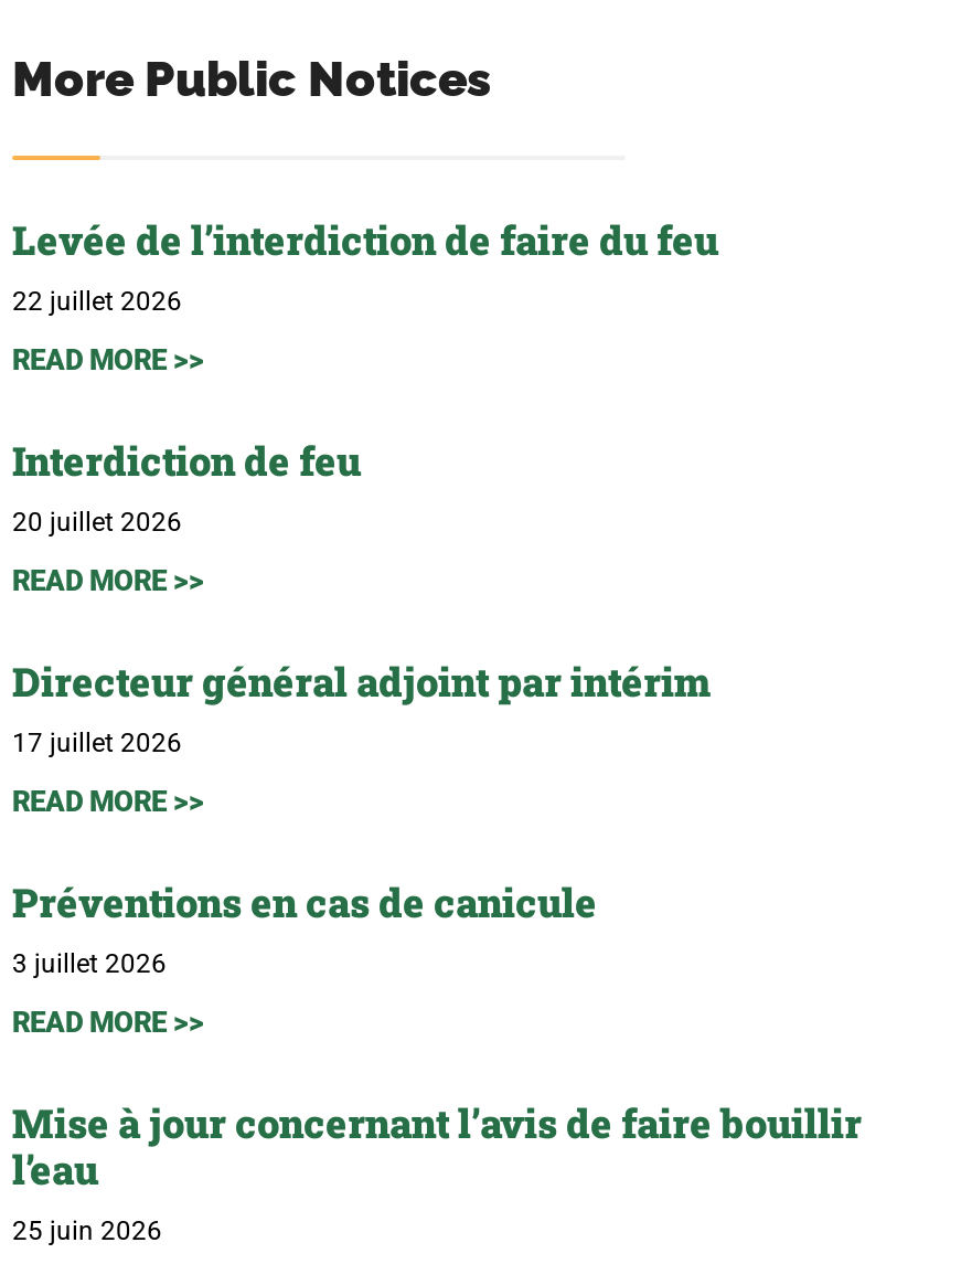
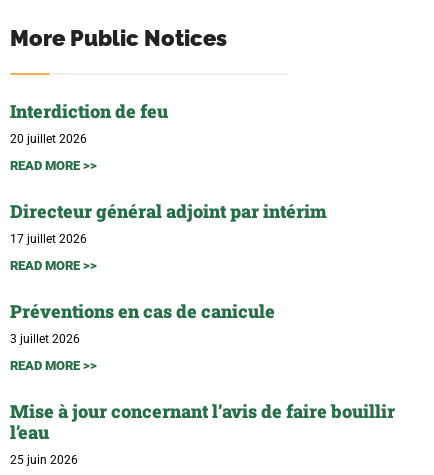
- Levée de l’interdiction de faire du feu
- 22 juillet 2026
- READ MORE >>
